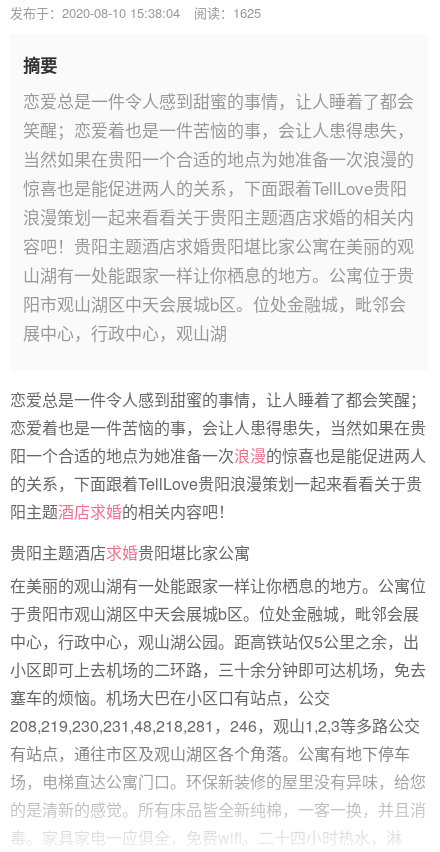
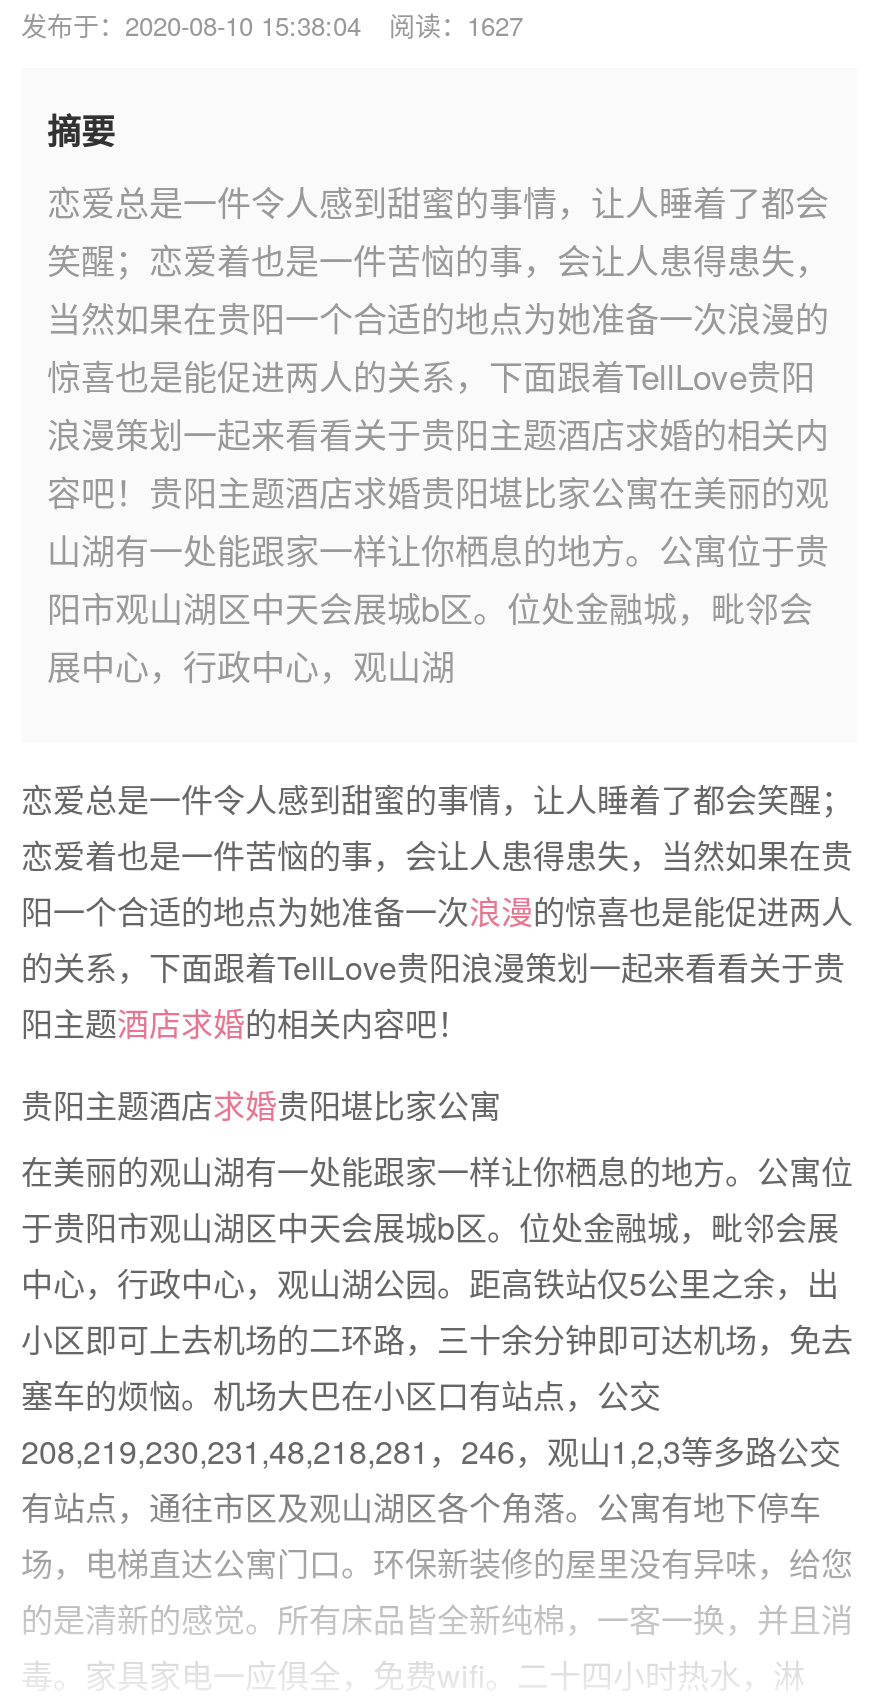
- 发布于：2020-08-10 15:38:04 阅读：1625
+ 发布于：2020-08-10 15:38:04 阅读：1627
